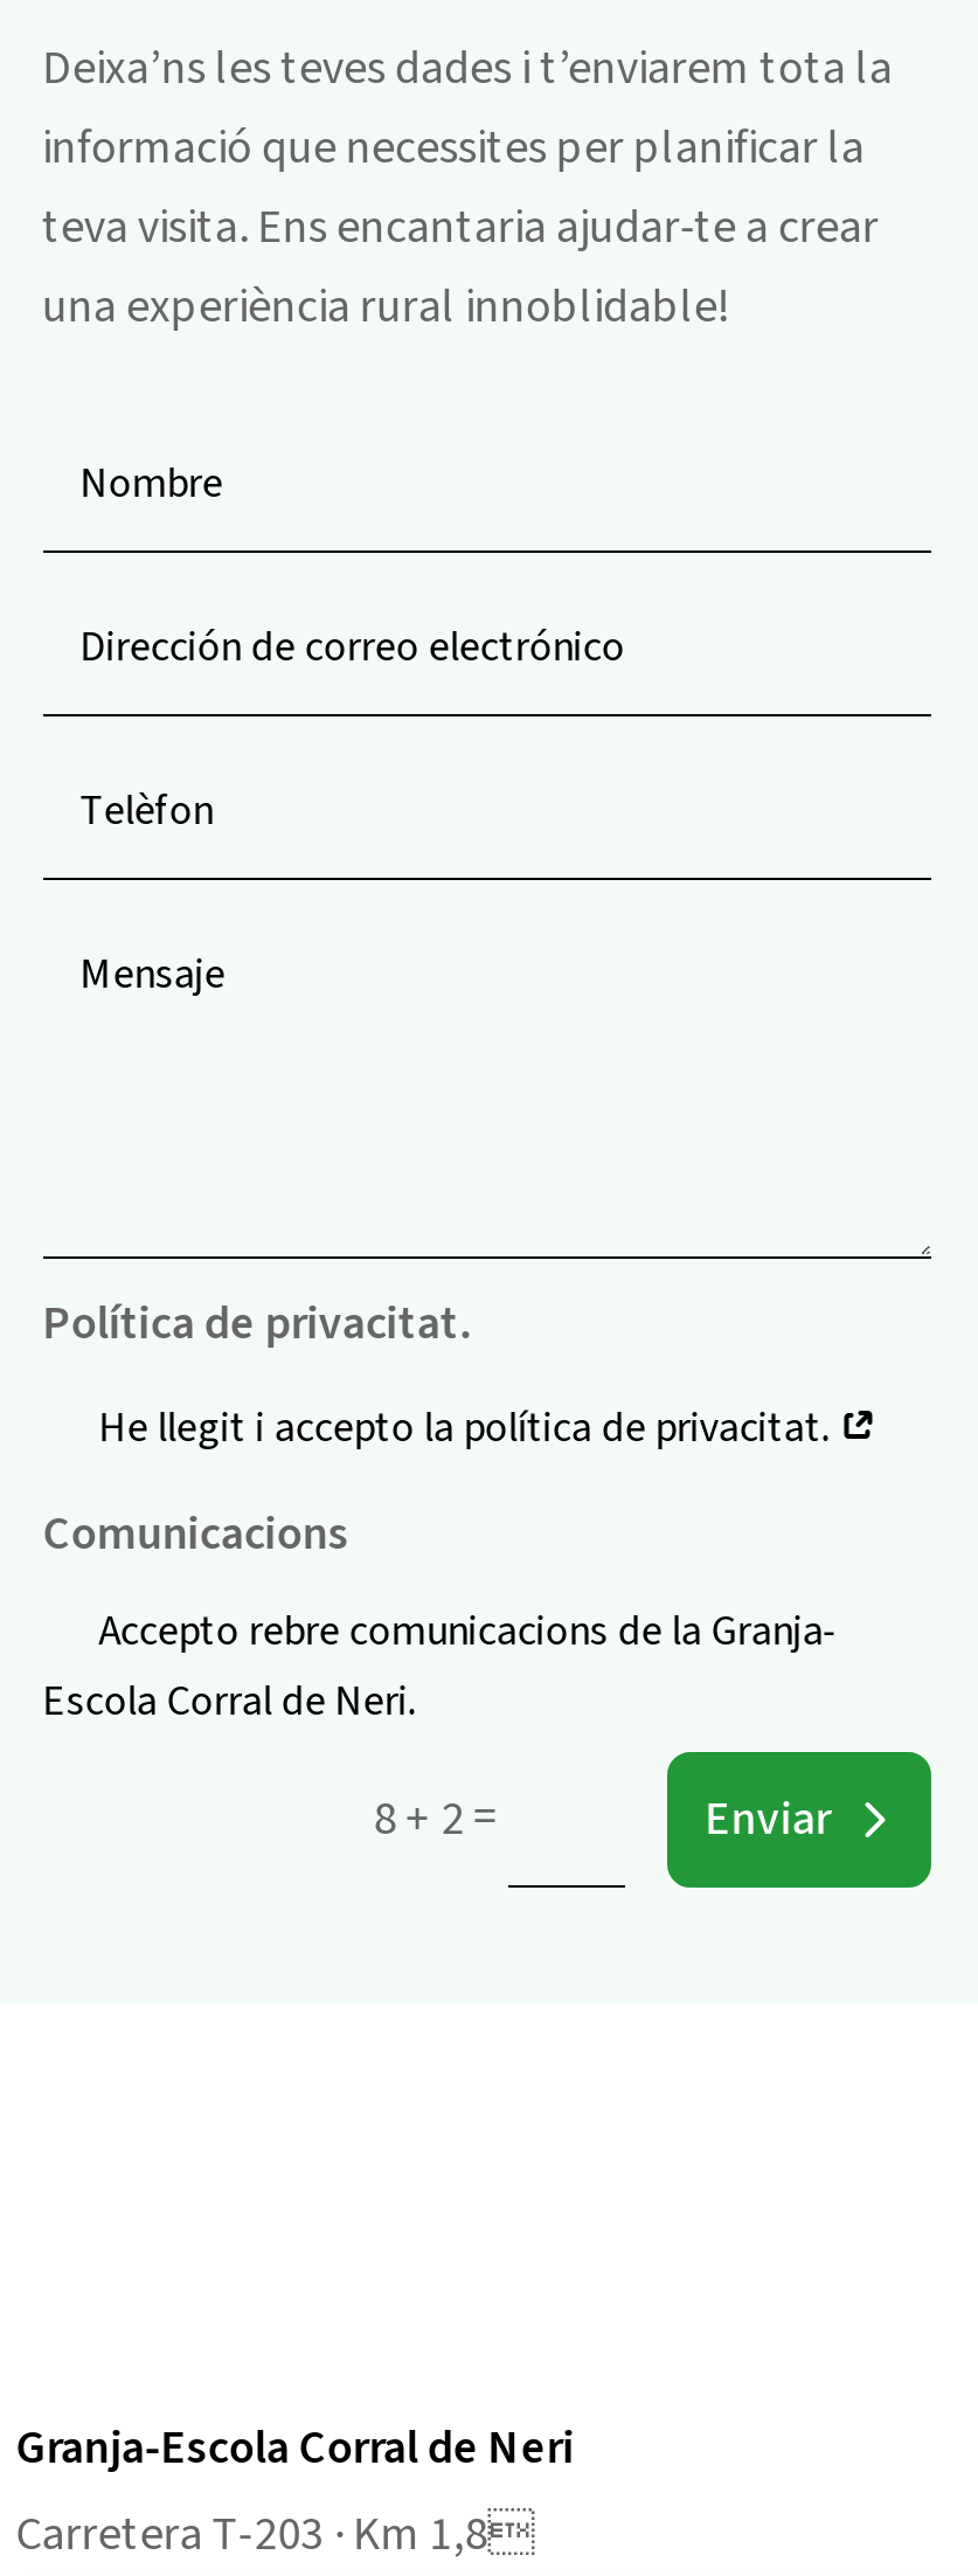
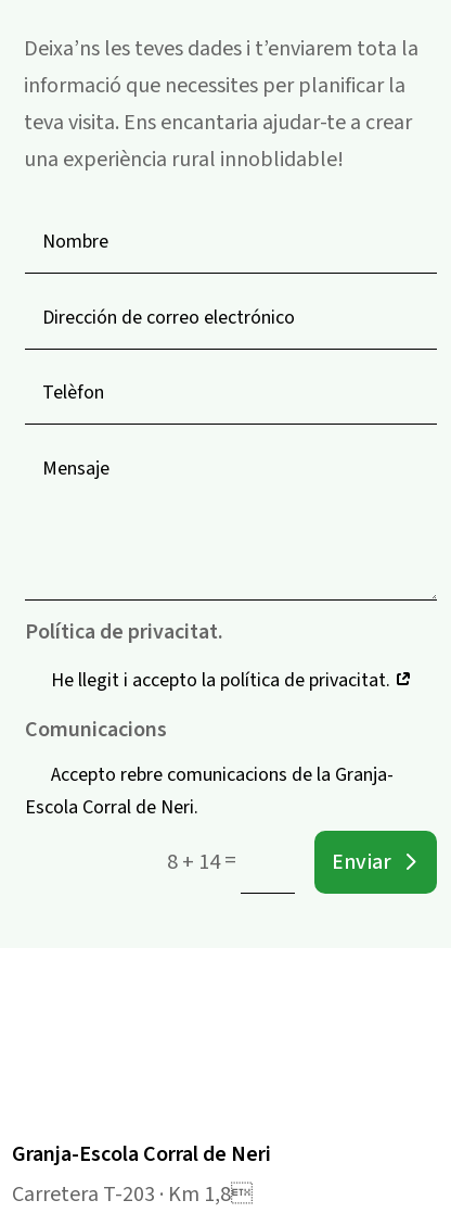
- 8 + 2 =
+ 8 + 14 =
